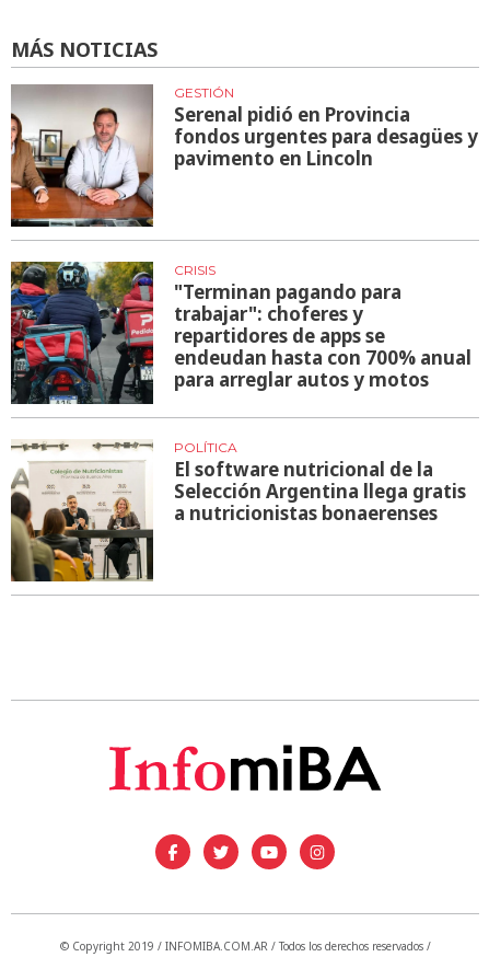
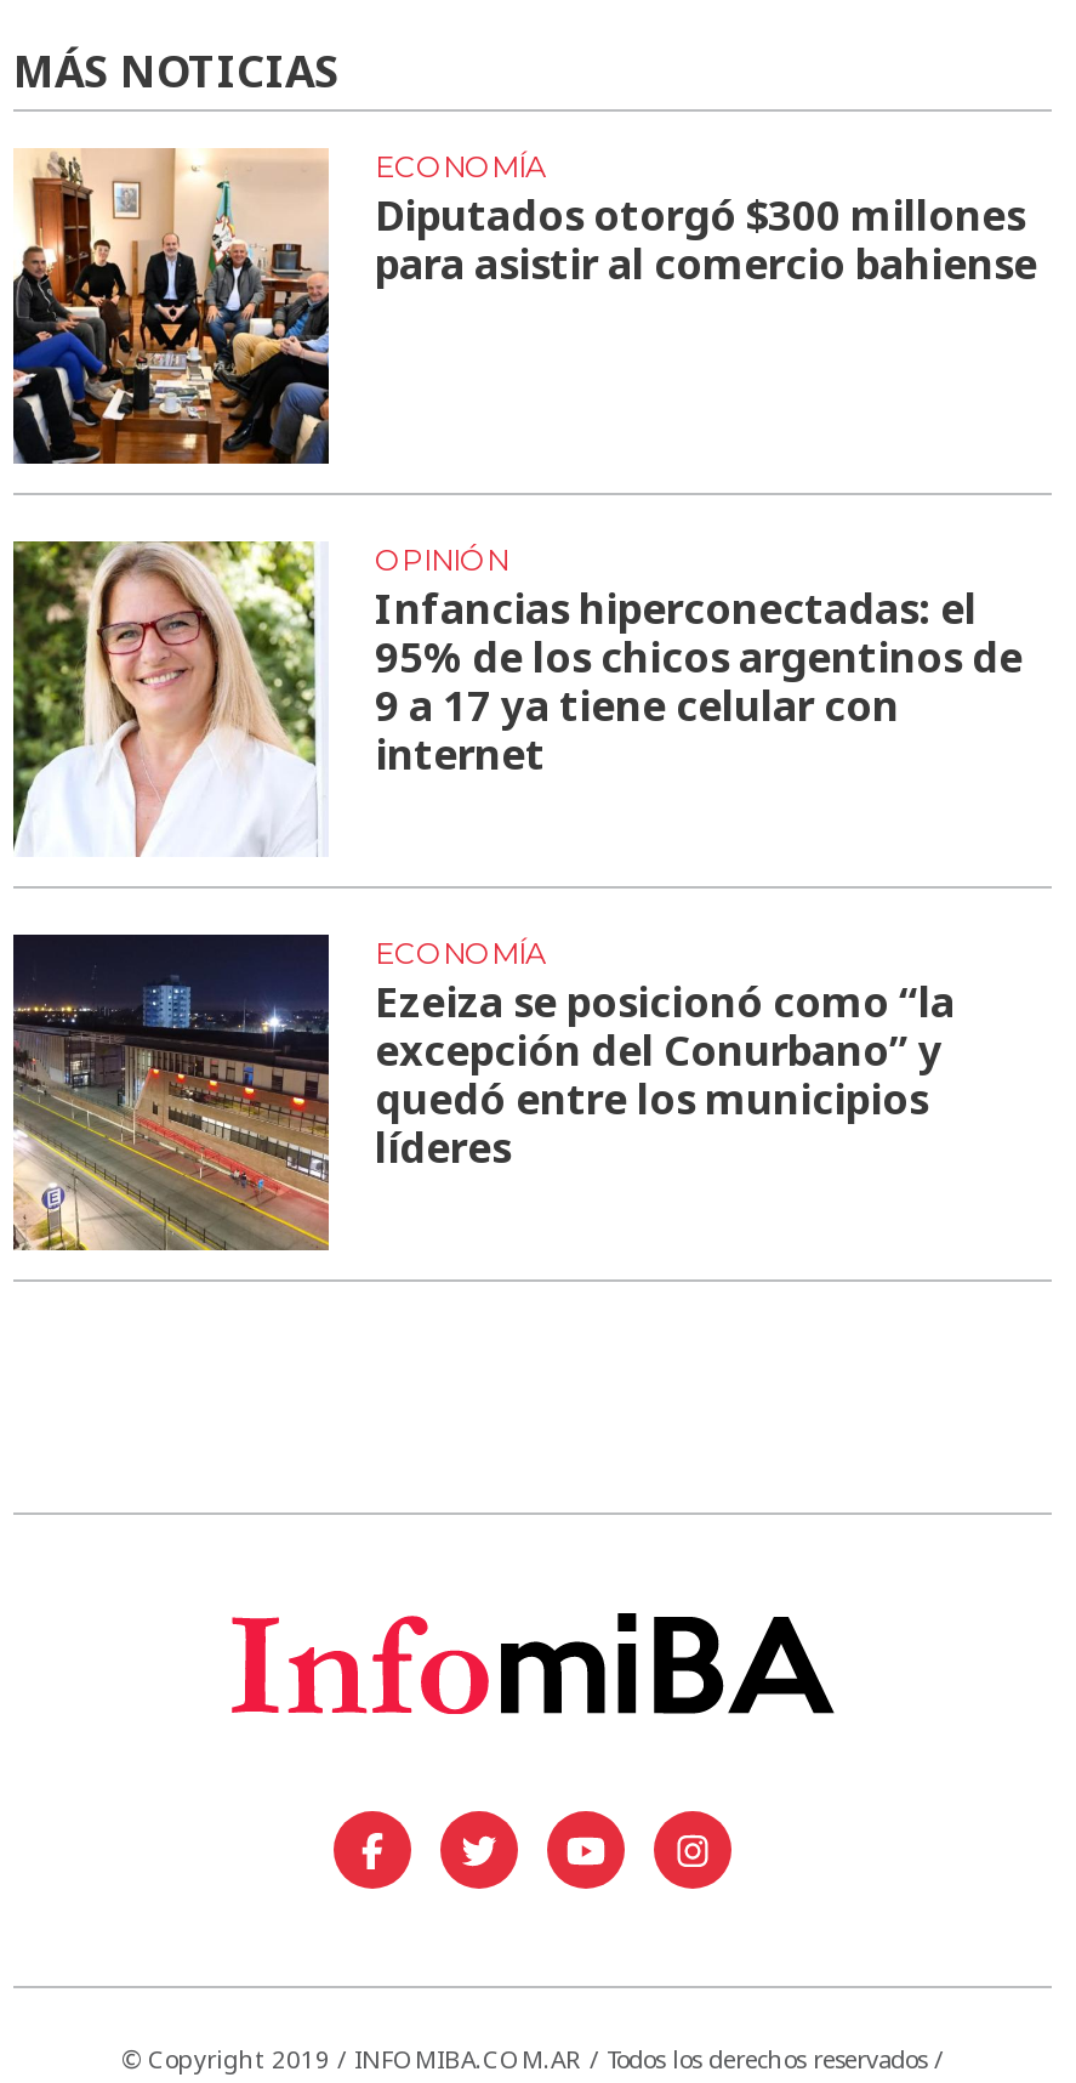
- [image]
- GESTIÓN
- Serenal pidió en Provincia
- fondos urgentes para desagües y
- pavimento en Lincoln
+ [image]
+ ECONOMÍA
+ Diputados otorgó $300 millones
+ para asistir al comercio bahiense

- [image]
- CRISIS
- "Terminan pagando para
- trabajar": choferes y
- repartidores de apps se
- endeudan hasta con 700% anual
- para arreglar autos y motos
+ [image]
+ OPINIÓN
+ Infancias hiperconectadas: el
+ 95% de los chicos argentinos de
+ 9 a 17 ya tiene celular con
+ internet

- [image]
- POLÍTICA
- El software nutricional de la
- Selección Argentina llega gratis
- a nutricionistas bonaerenses
+ [image]
+ ECONOMÍA
+ Ezeiza se posicionó como “la
+ excepción del Conurbano” y
+ quedó entre los municipios
+ líderes
